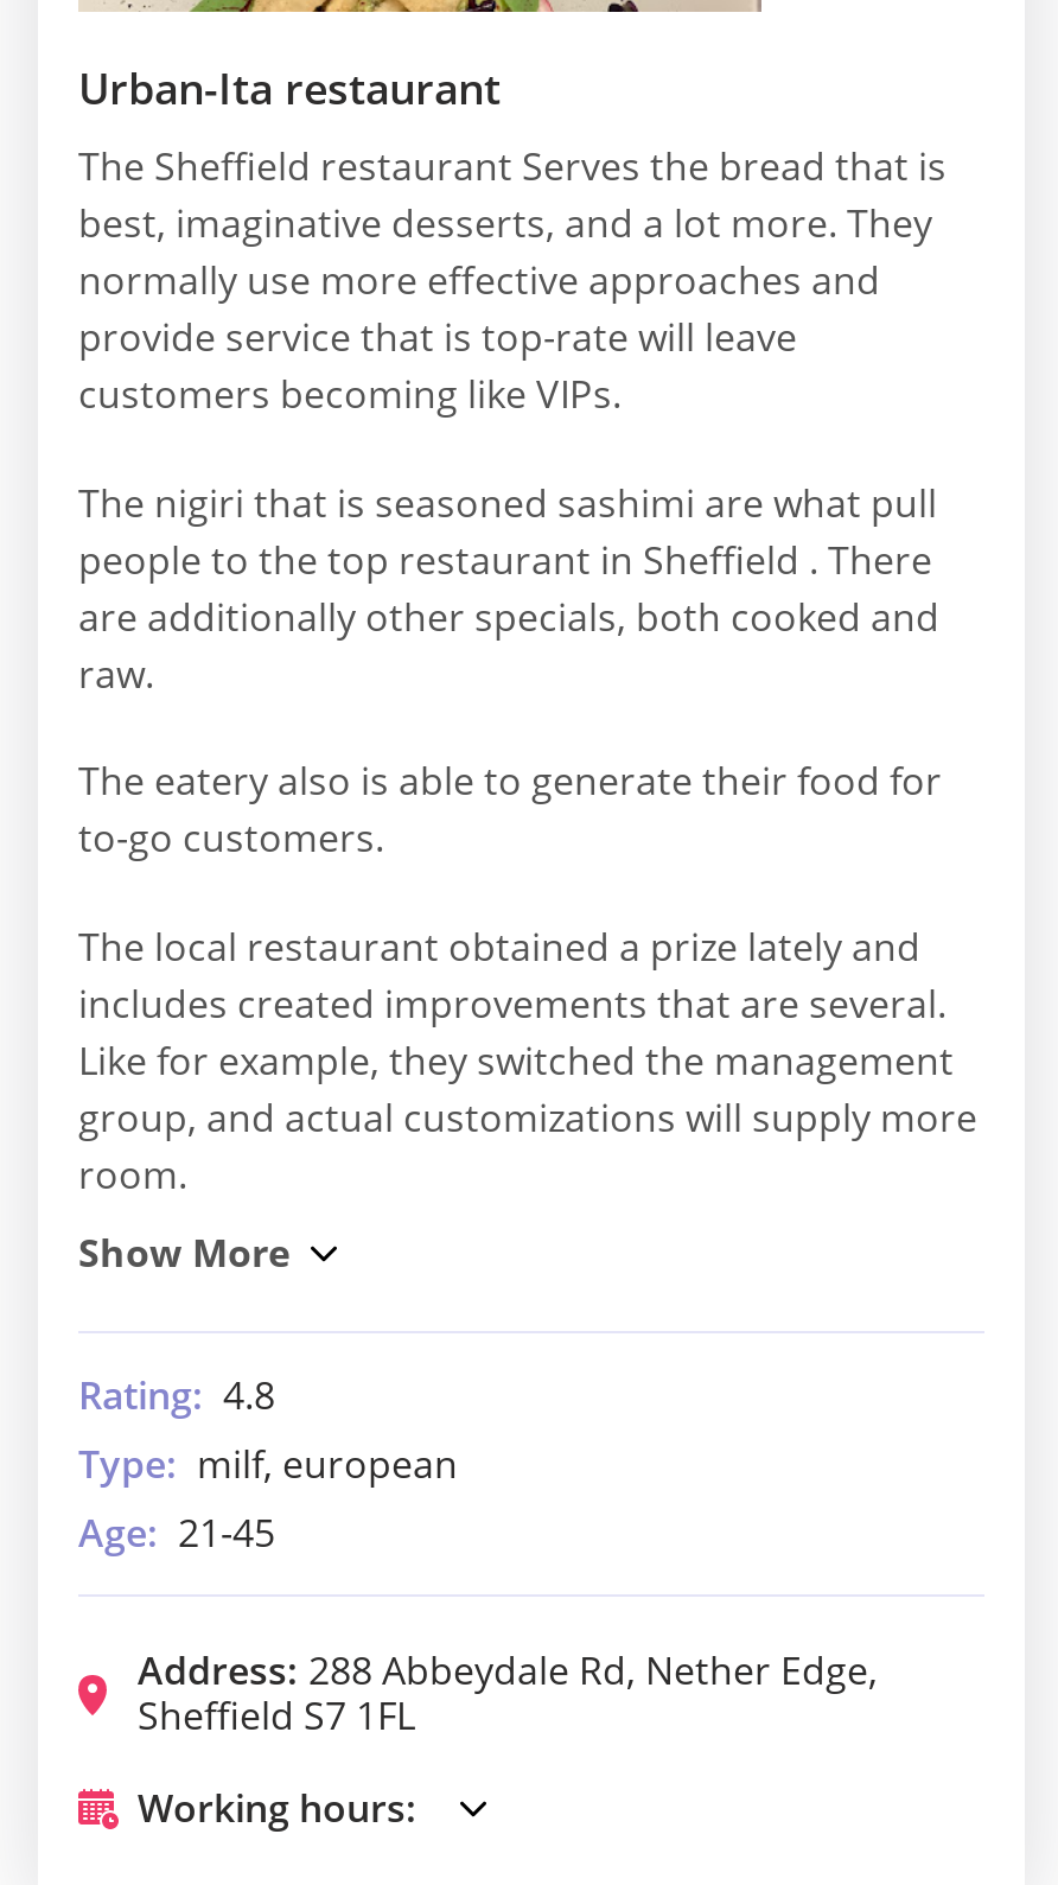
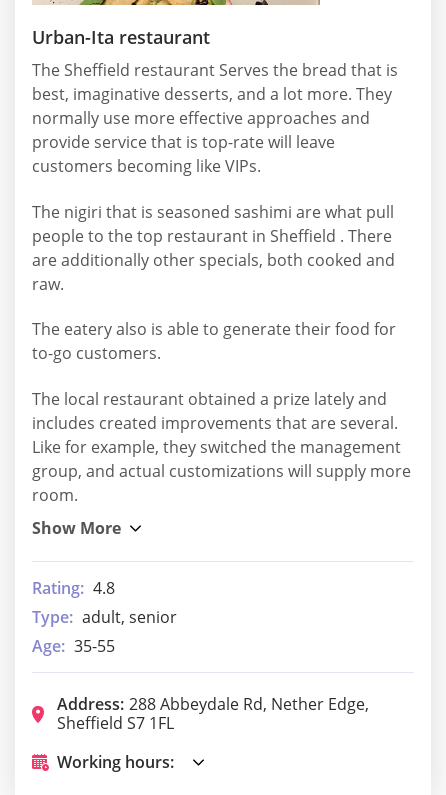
- Type: milf, european
+ Type: adult, senior

- Age: 21-45
+ Age: 35-55
